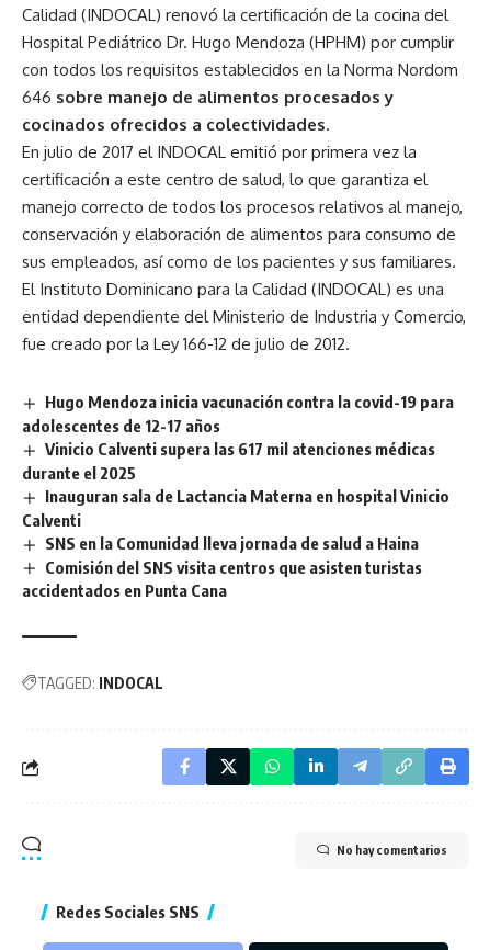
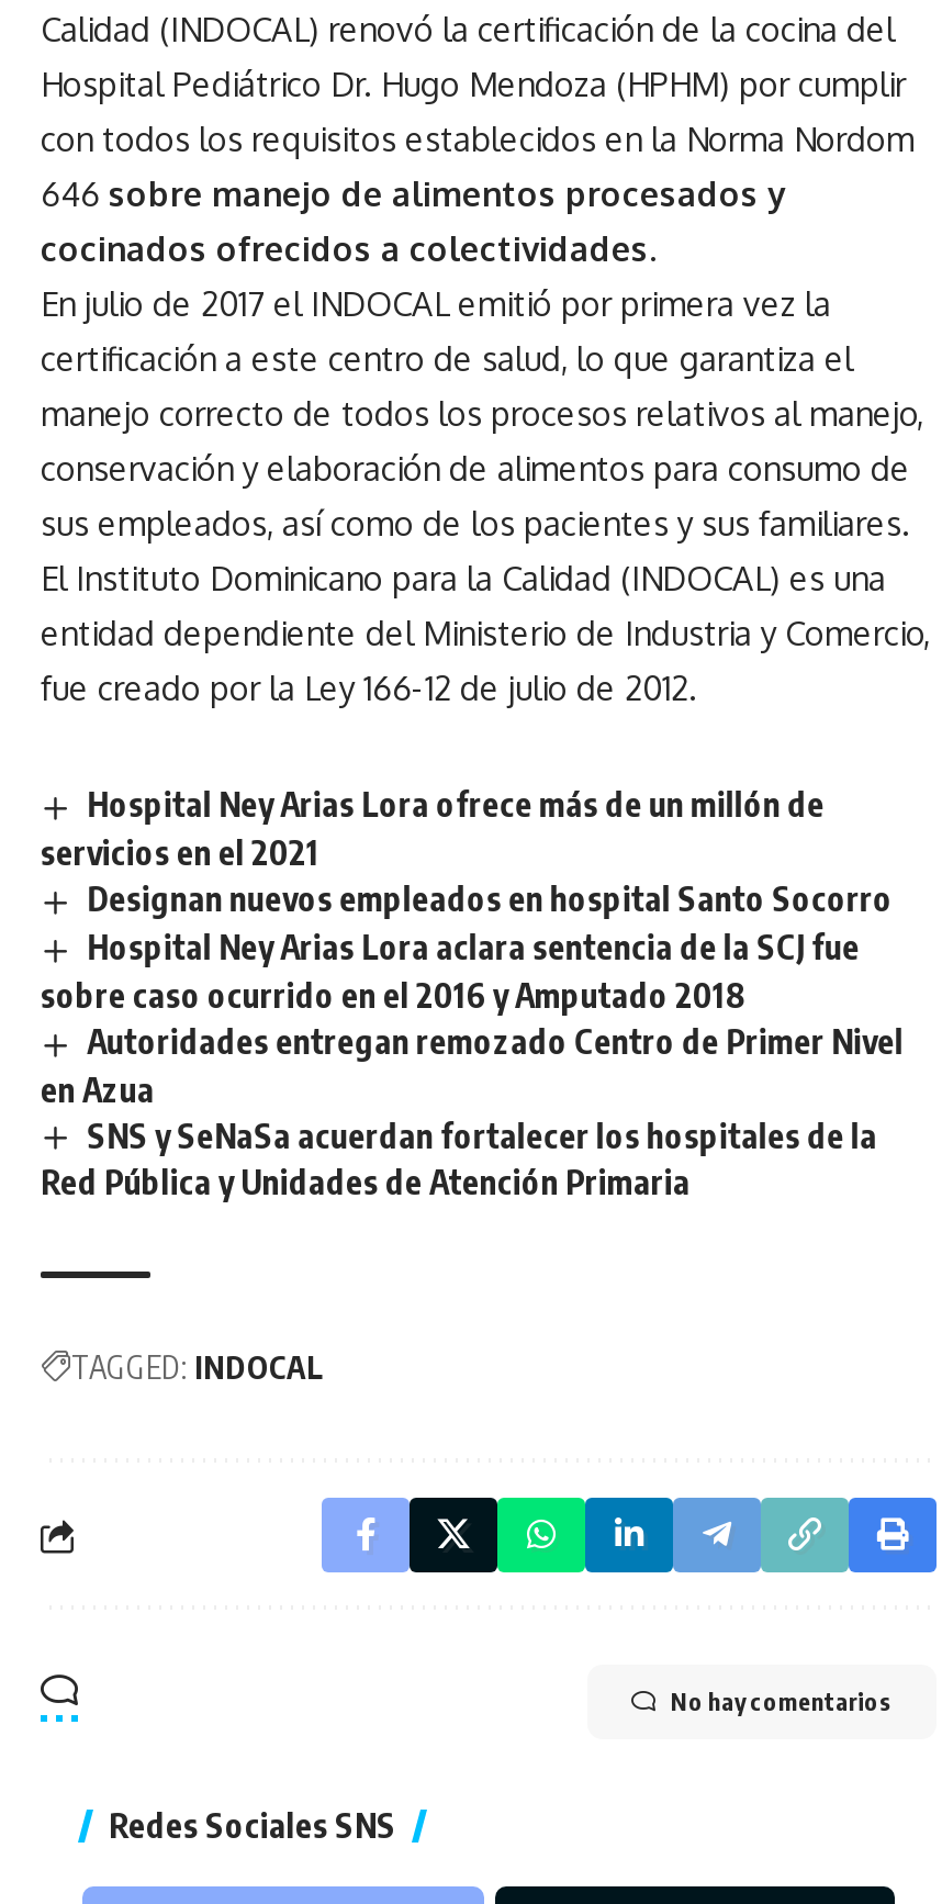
- Hugo Mendoza inicia vacunación contra la covid-19 para
- adolescentes de 12-17 años
- Vinicio Calventi supera las 617 mil atenciones médicas
- durante el 2025
- Inauguran sala de Lactancia Materna en hospital Vinicio
- Calventi
- SNS en la Comunidad lleva jornada de salud a Haina
- Comisión del SNS visita centros que asisten turistas
- accidentados en Punta Cana
+ Hospital Ney Arias Lora ofrece más de un millón de
+ servicios en el 2021
+ Designan nuevos empleados en hospital Santo Socorro
+ Hospital Ney Arias Lora aclara sentencia de la SCJ fue
+ sobre caso ocurrido en el 2016 y Amputado 2018
+ Autoridades entregan remozado Centro de Primer Nivel
+ en Azua
+ SNS y SeNaSa acuerdan fortalecer los hospitales de la
+ Red Pública y Unidades de Atención Primaria
